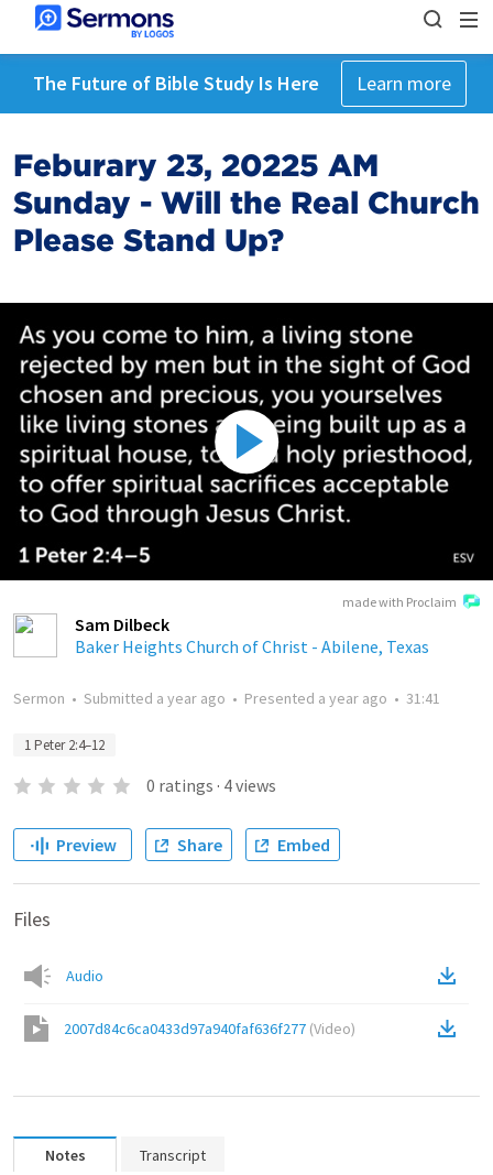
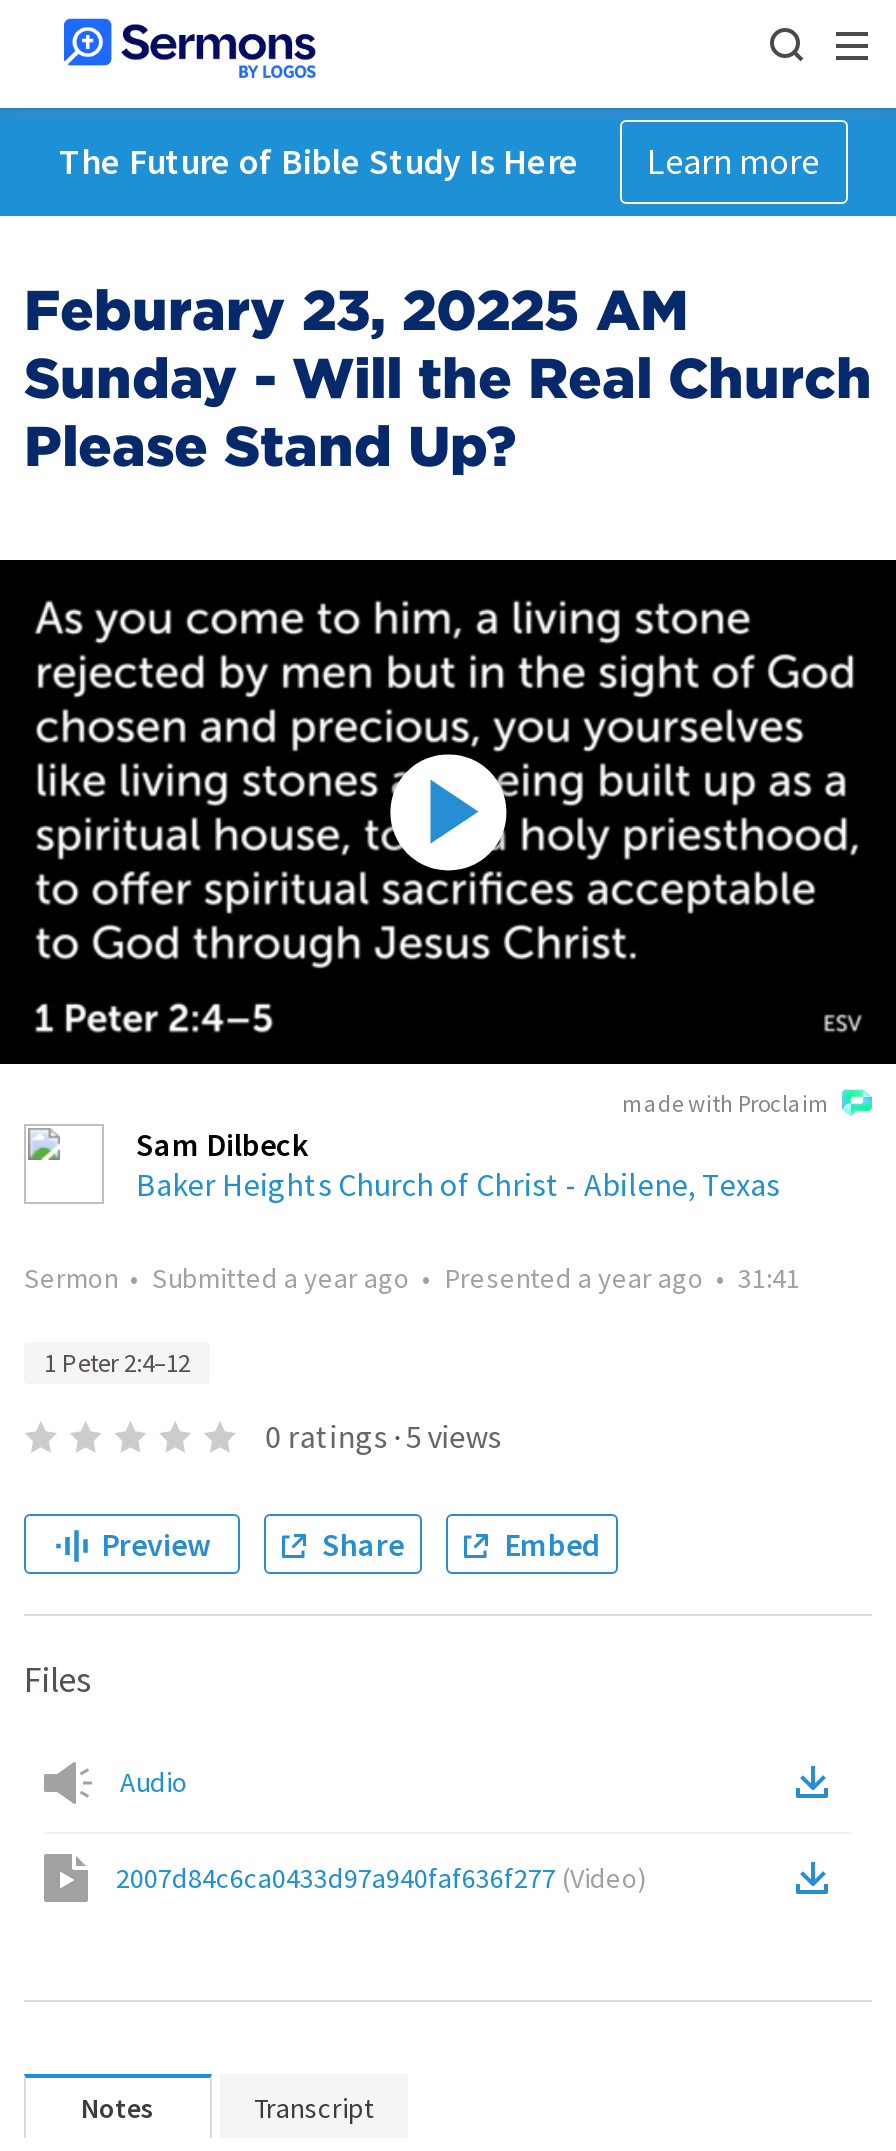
- 0 ratings · 4 views
+ 0 ratings · 5 views
